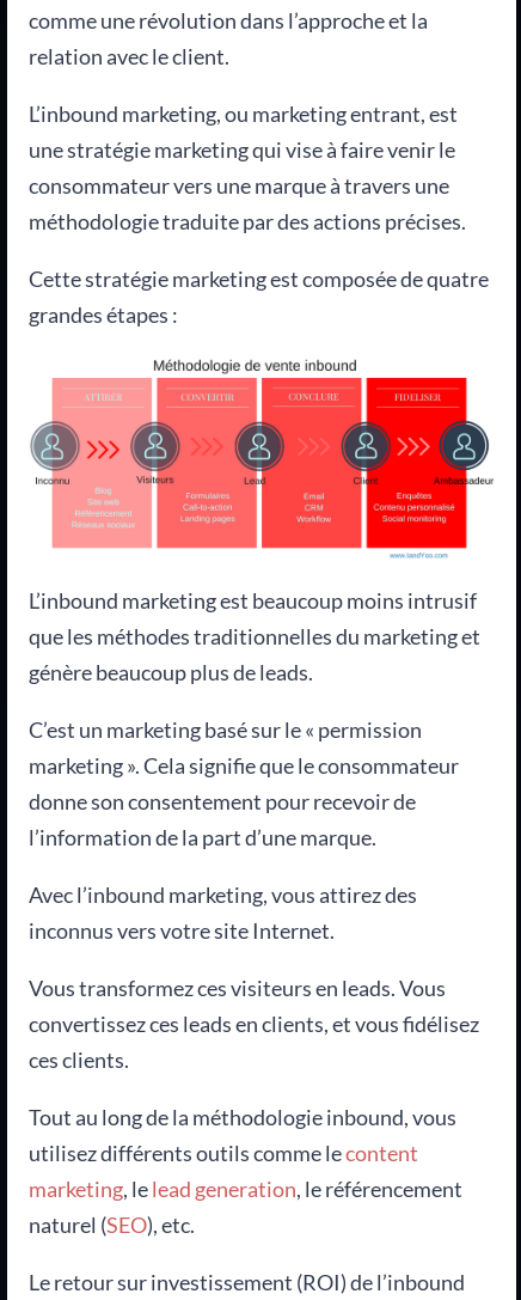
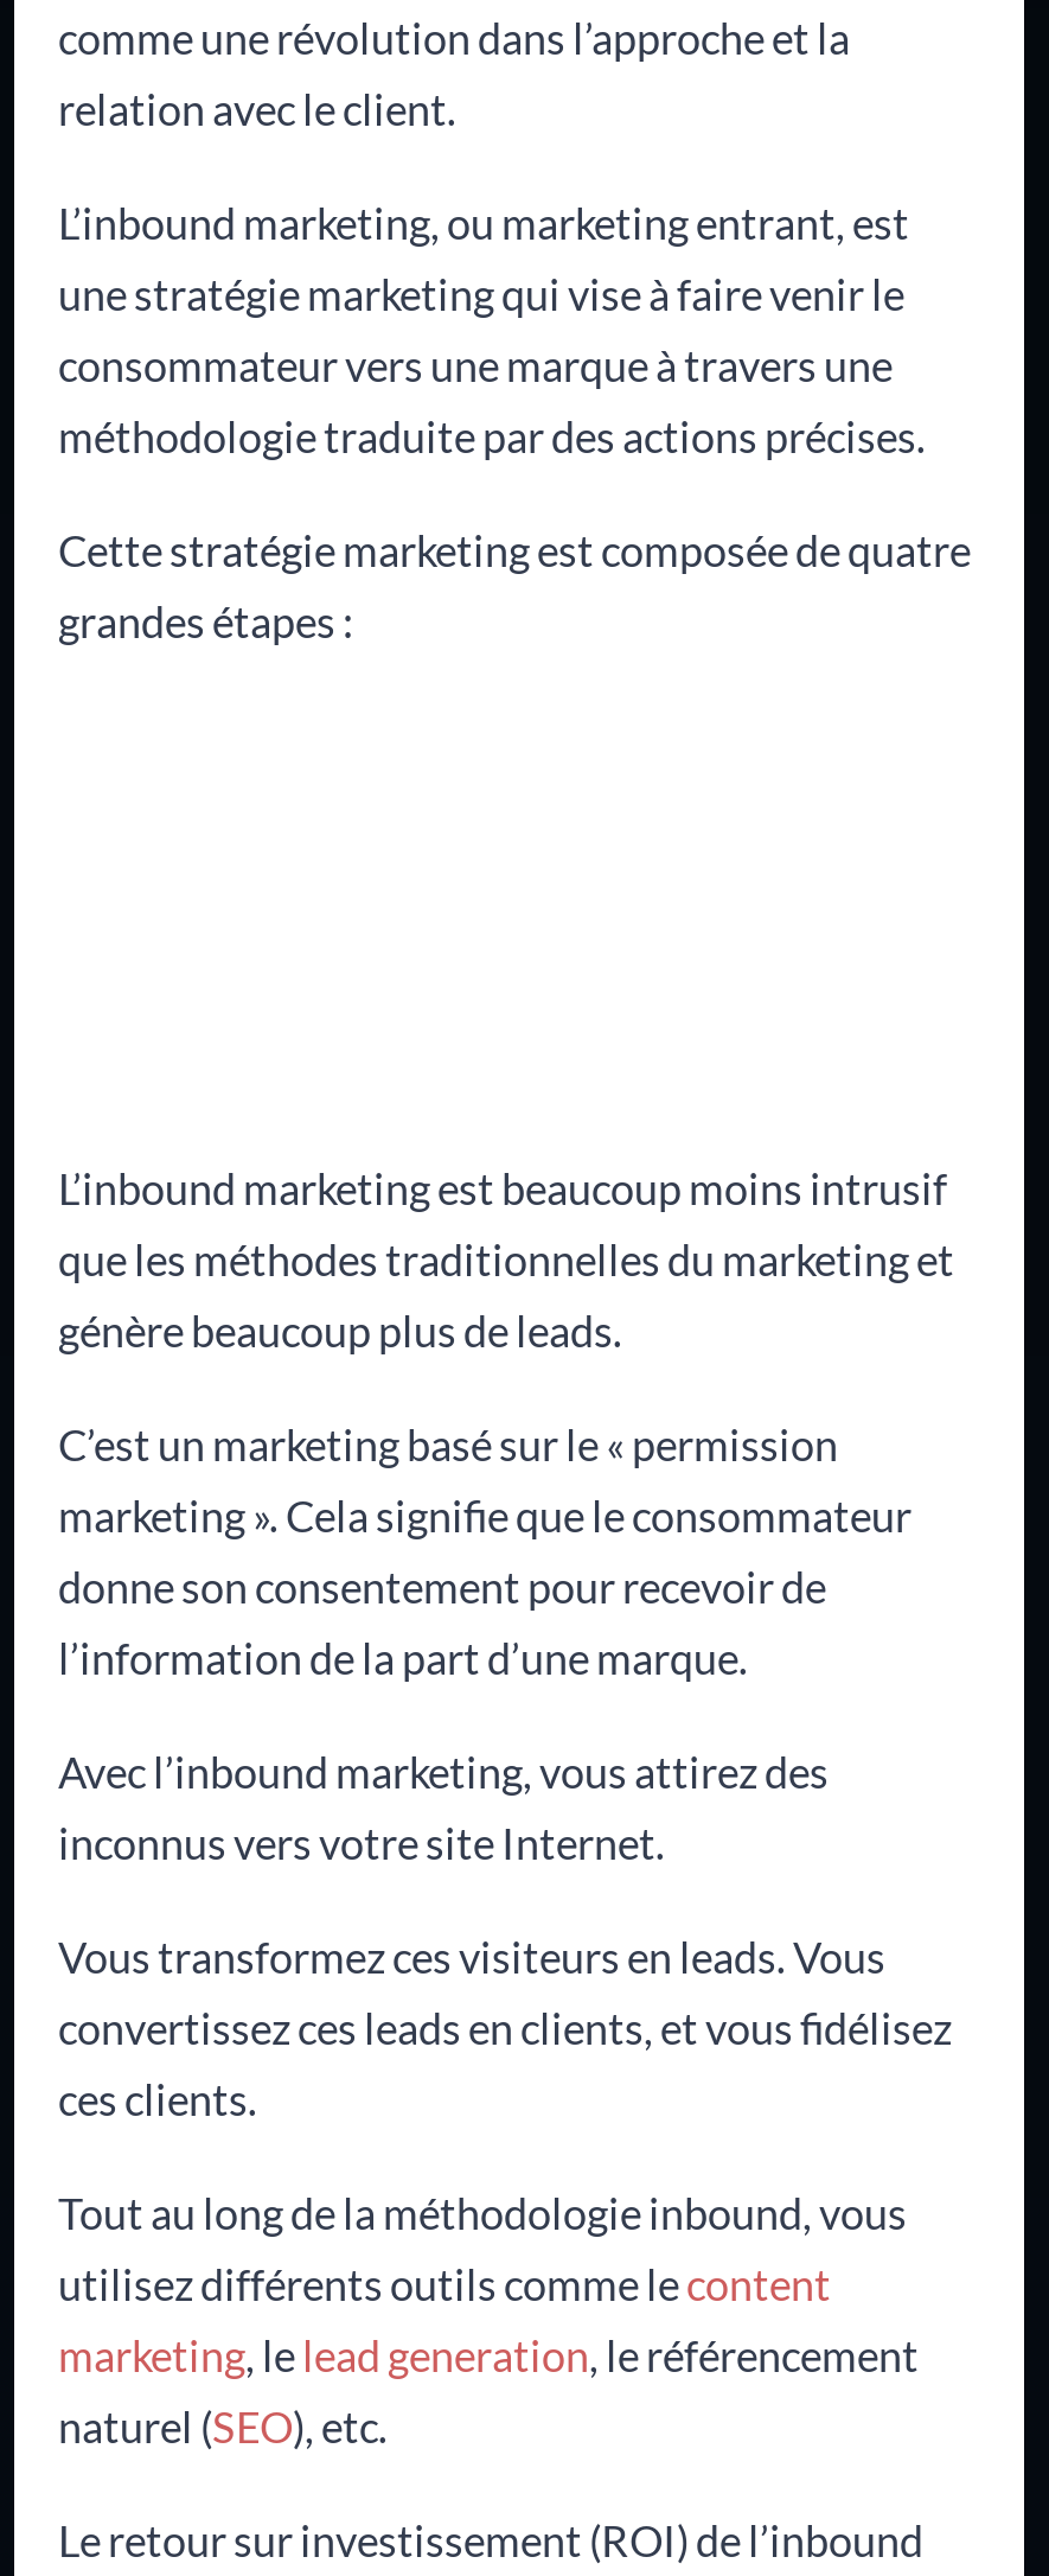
- [image]
